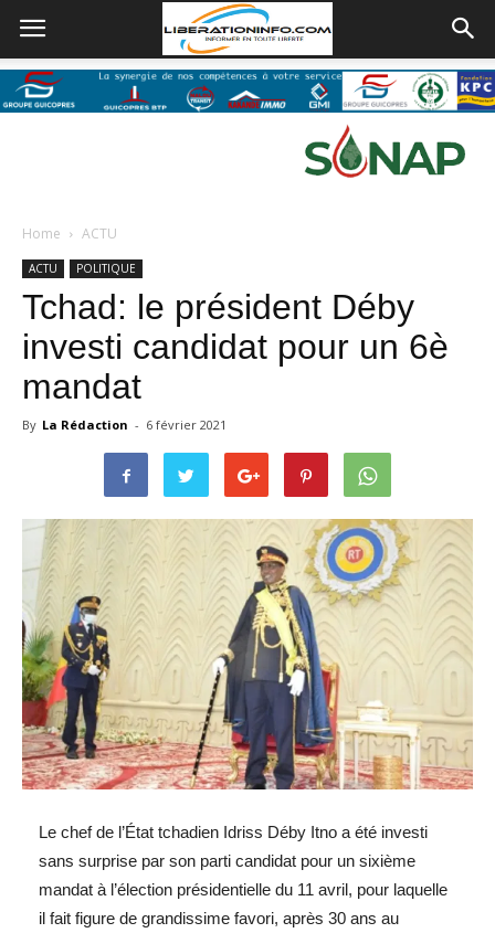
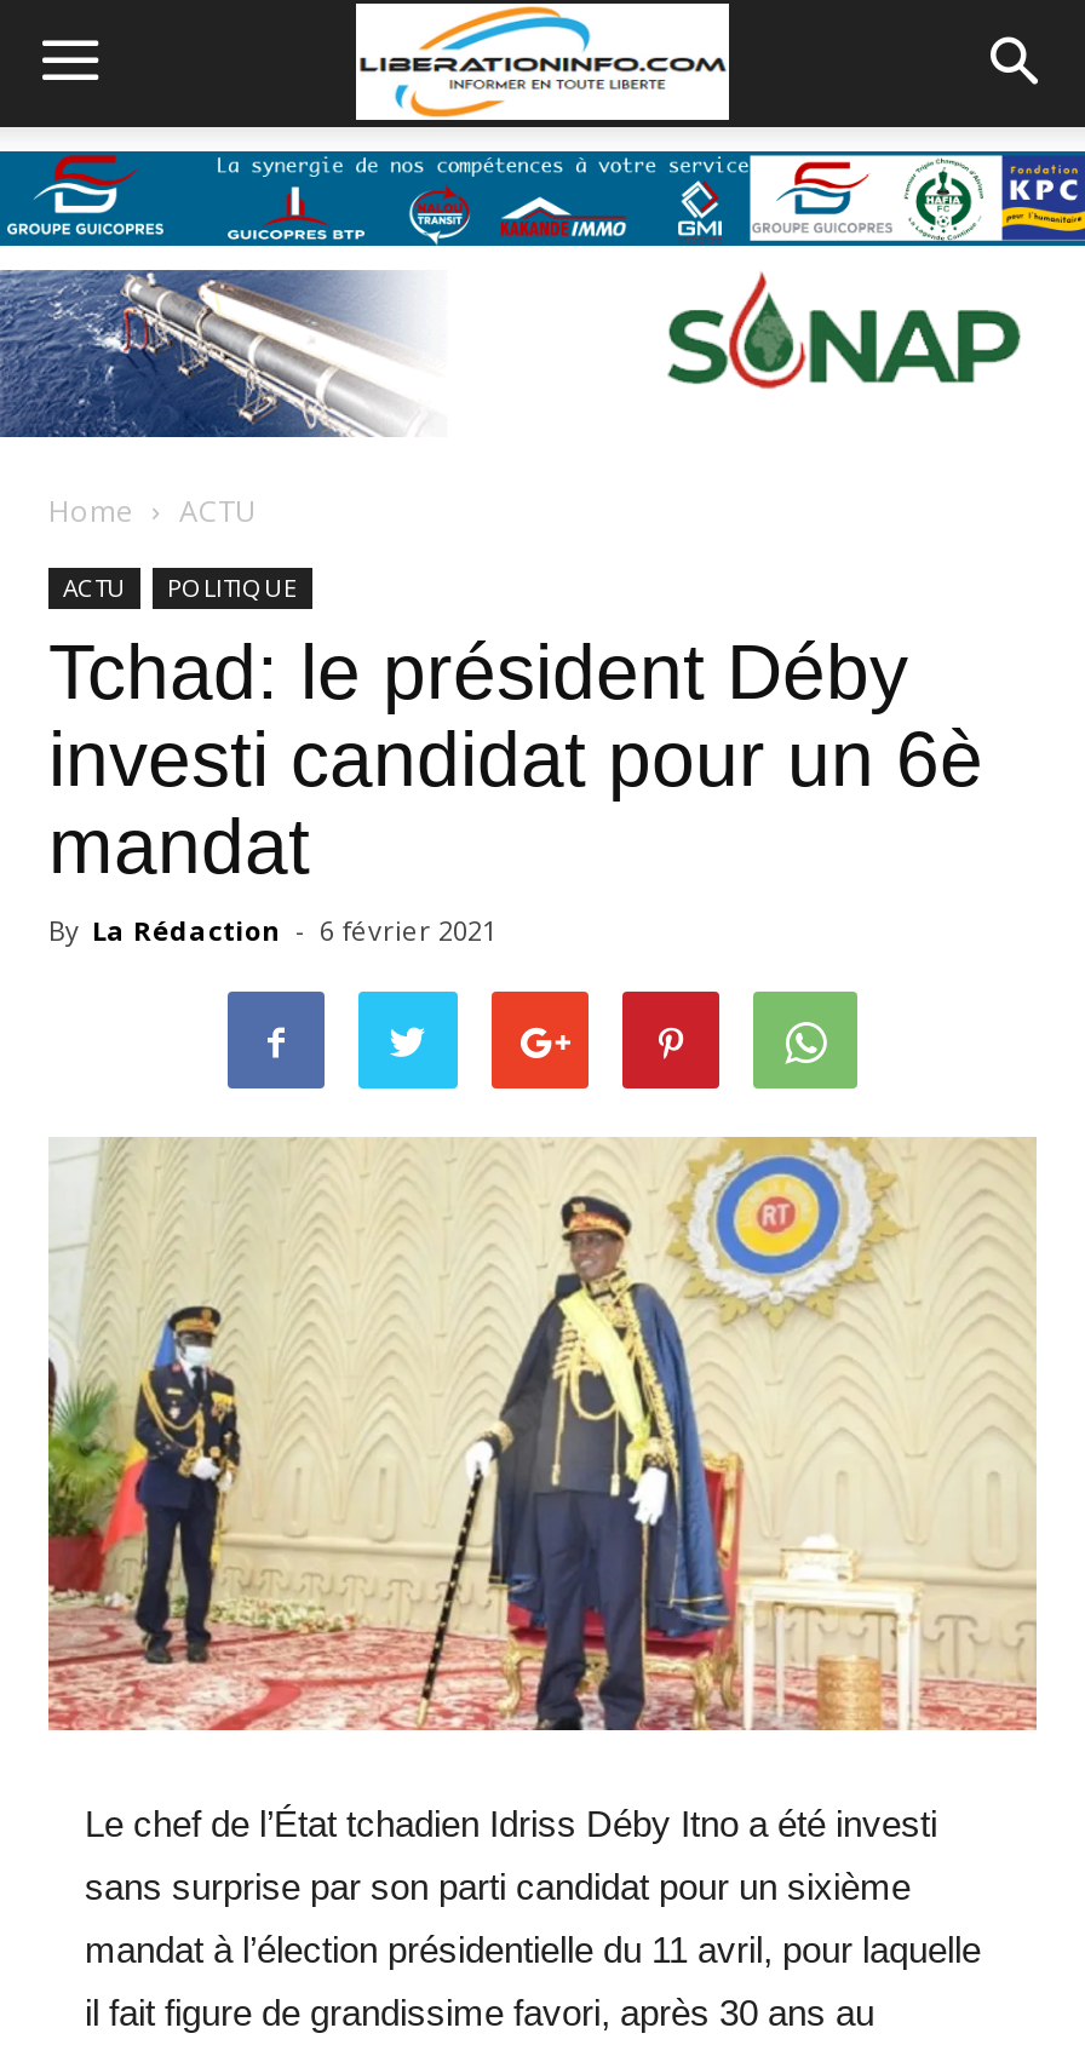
+ [image]
